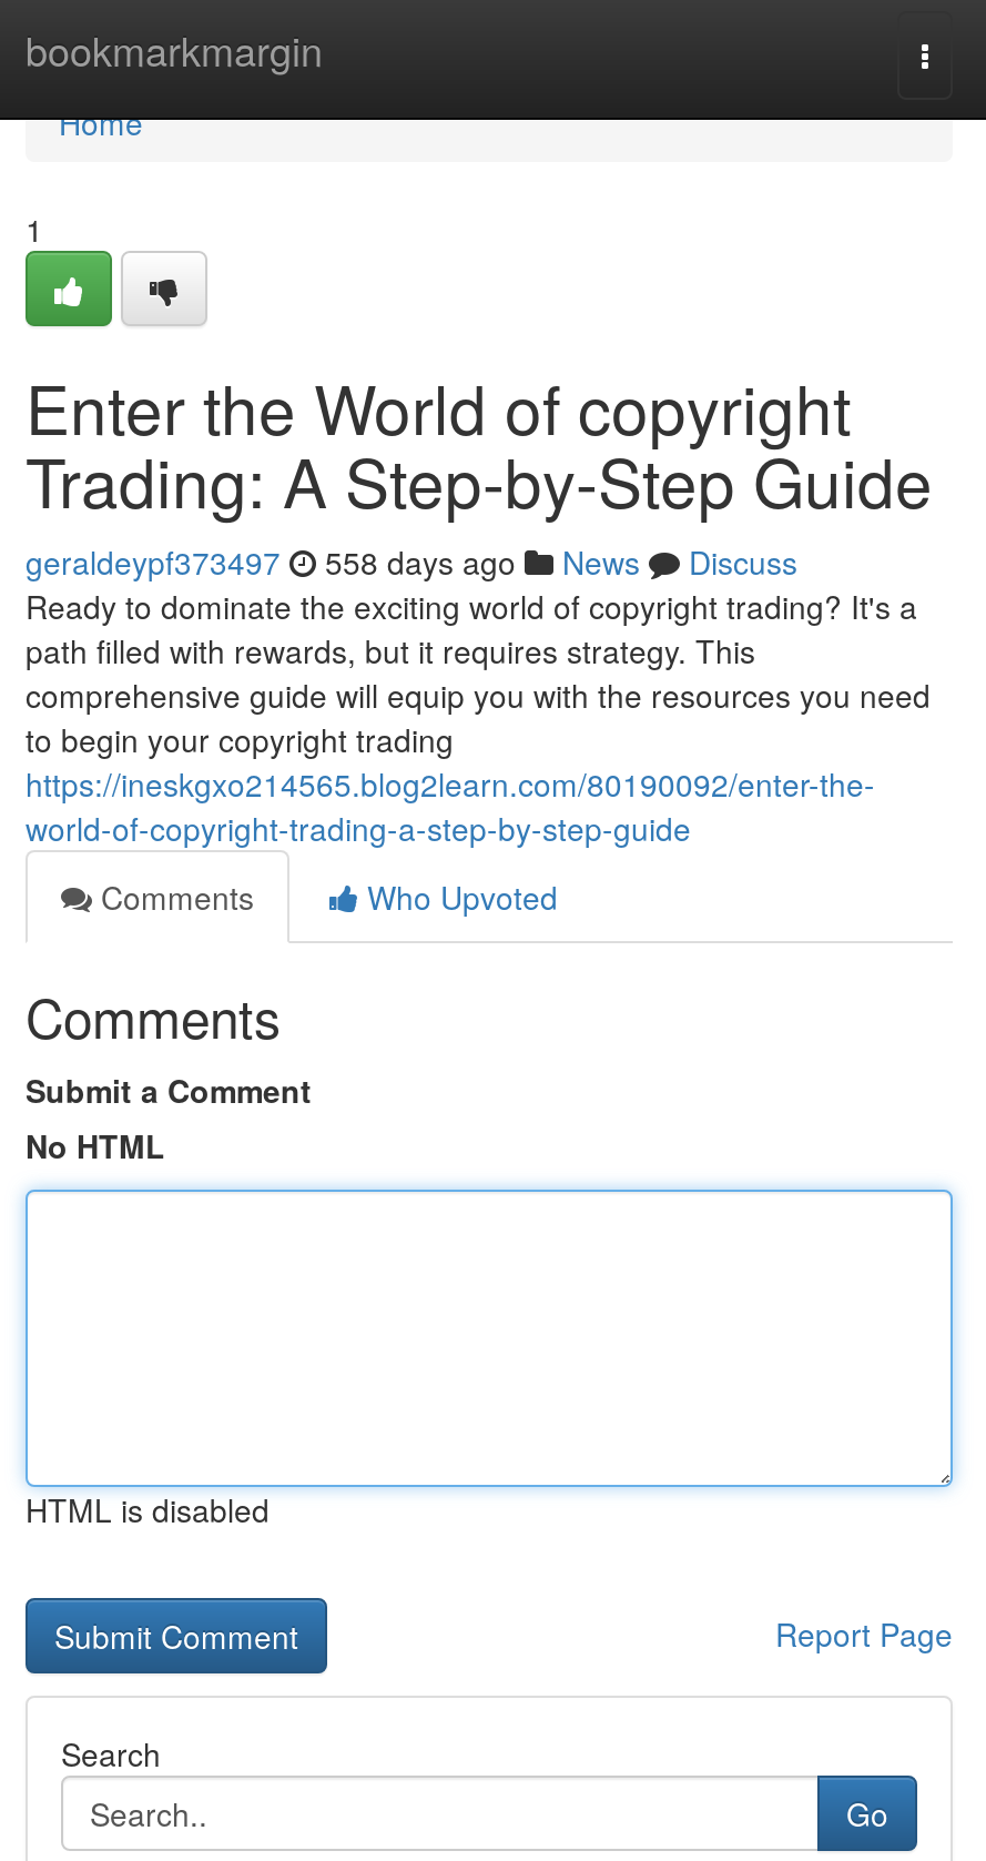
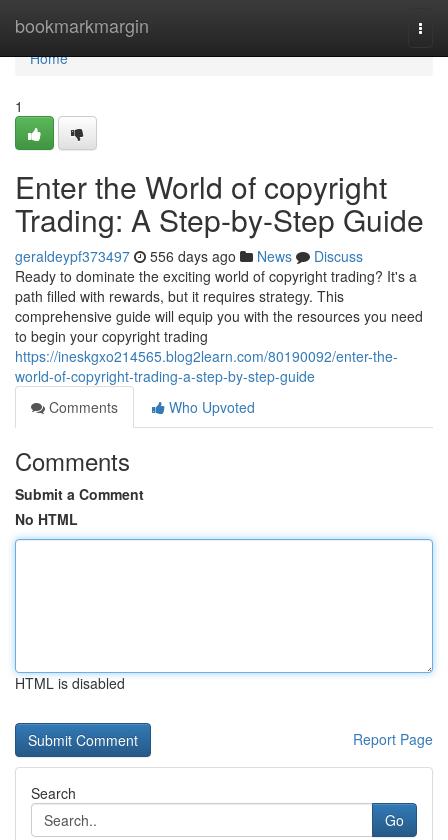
- geraldeypf373497 558 days ago News Discuss
+ geraldeypf373497 556 days ago News Discuss
